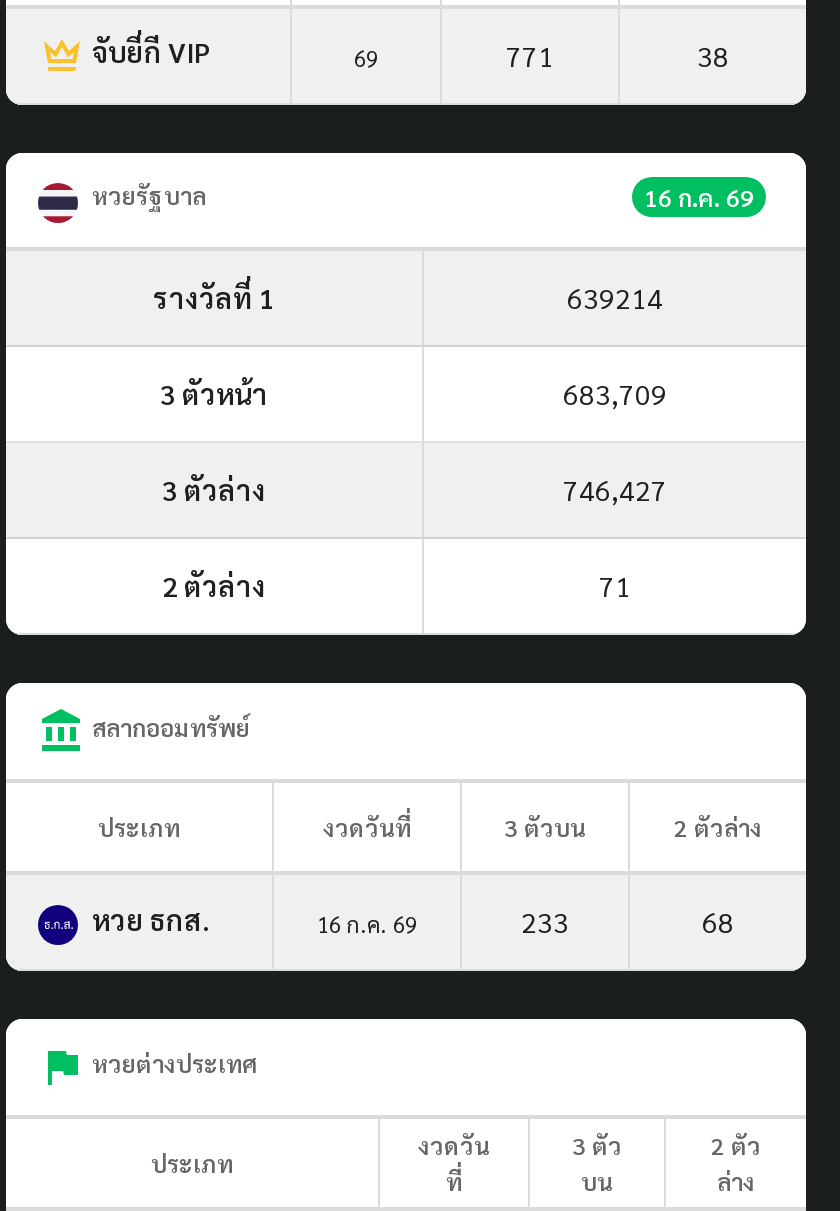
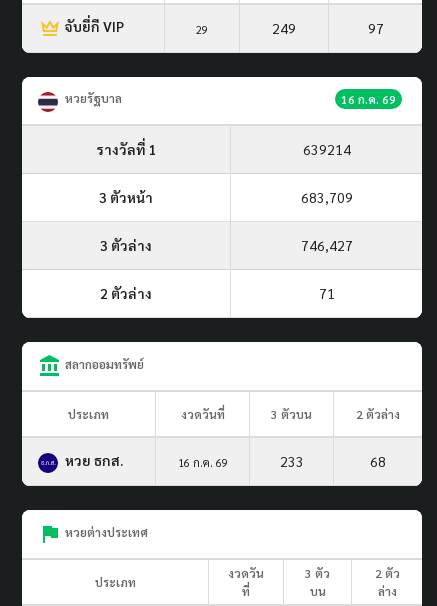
- 69
+ 29

- 771
+ 249

- 38
+ 97
